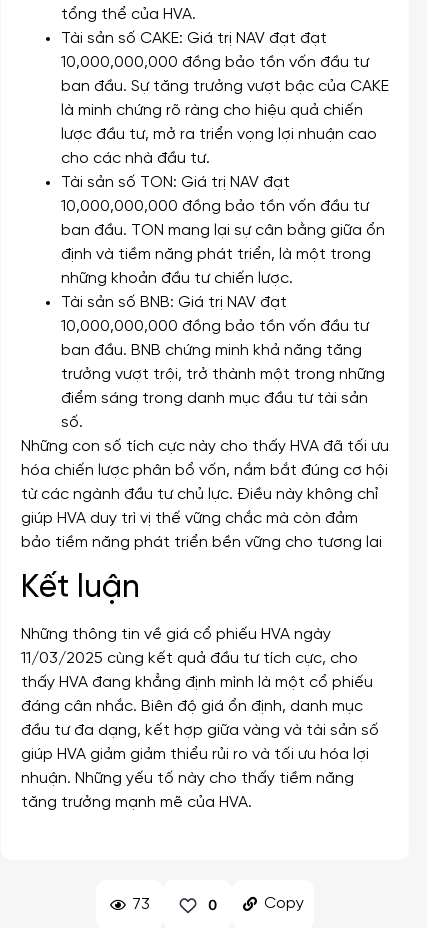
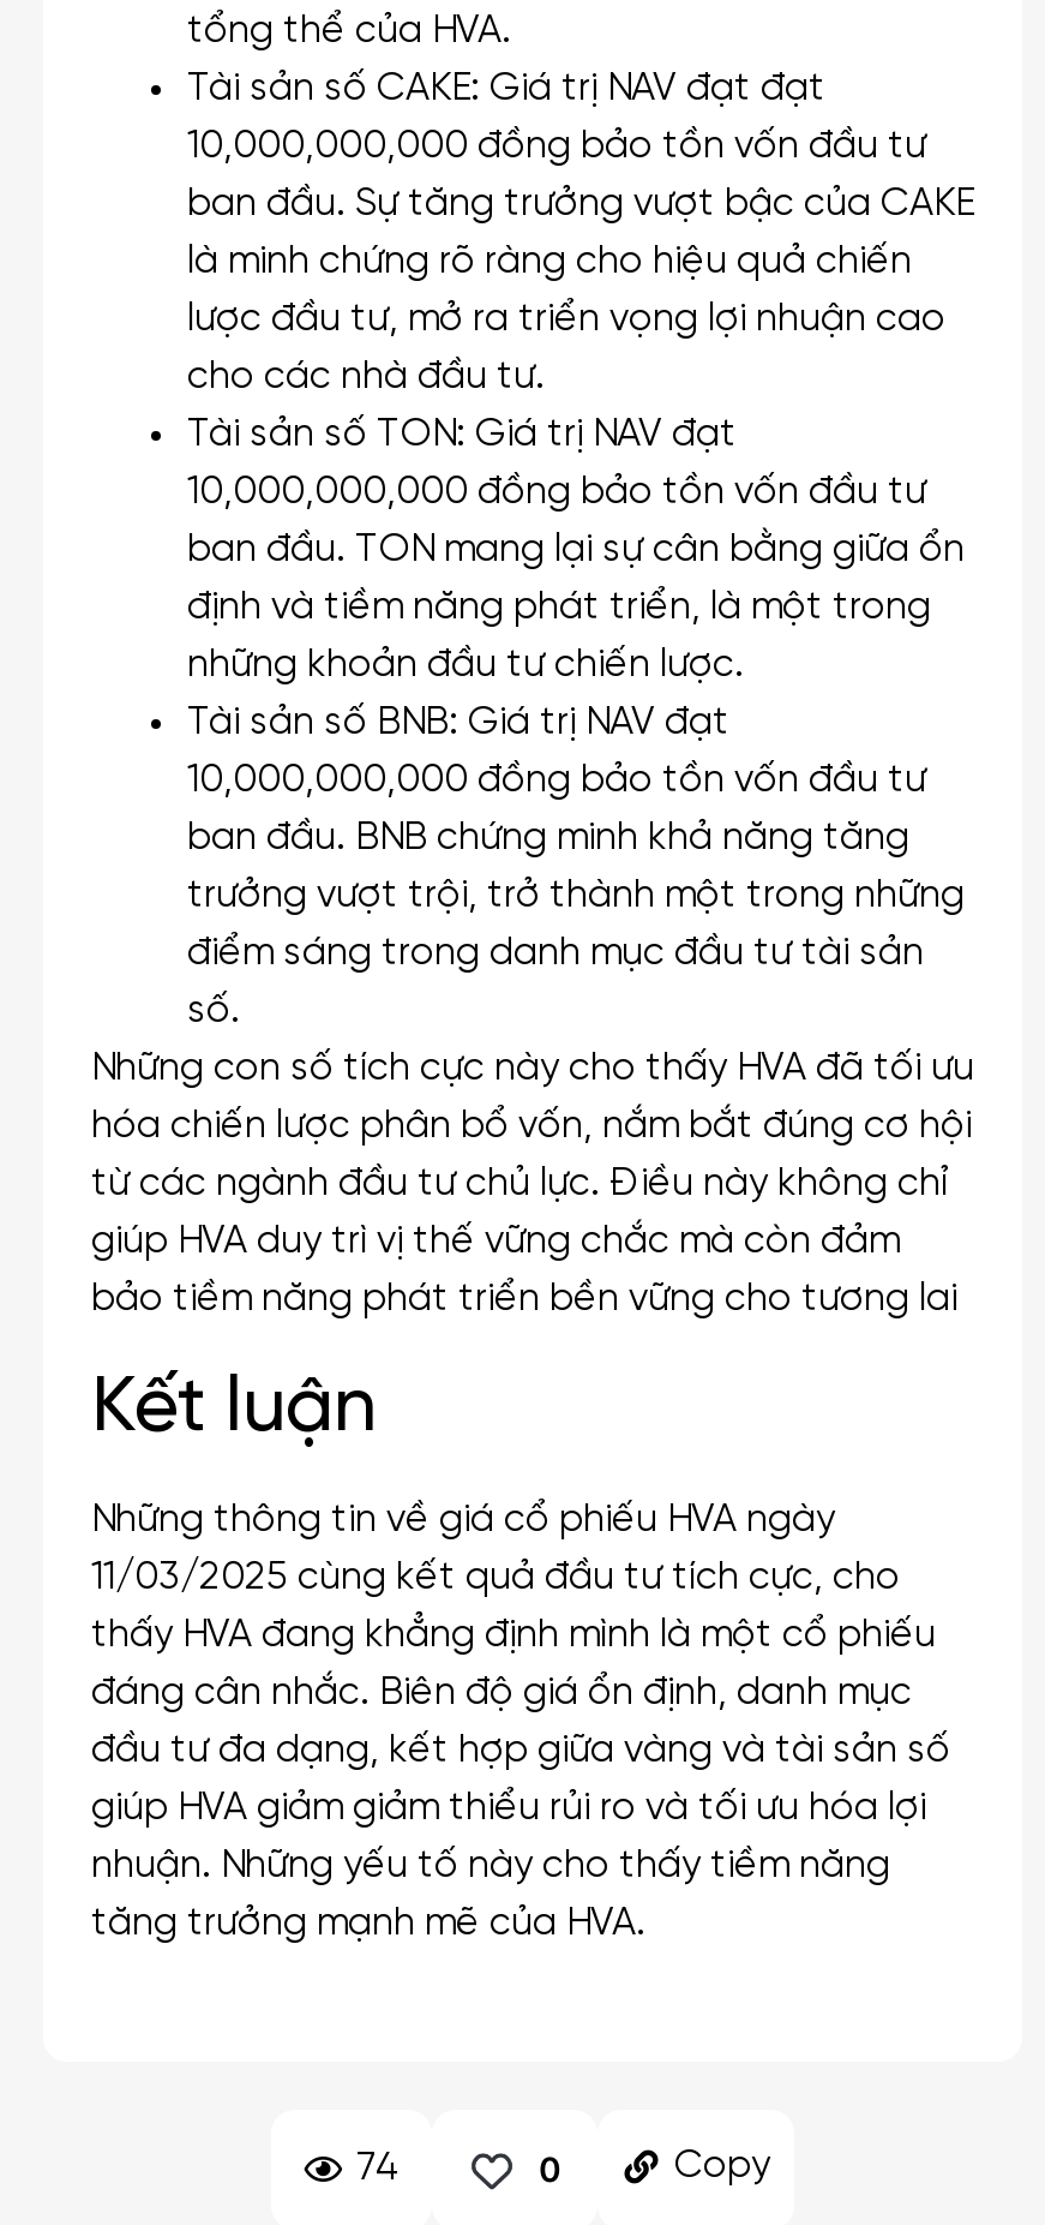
- 73
+ 74
